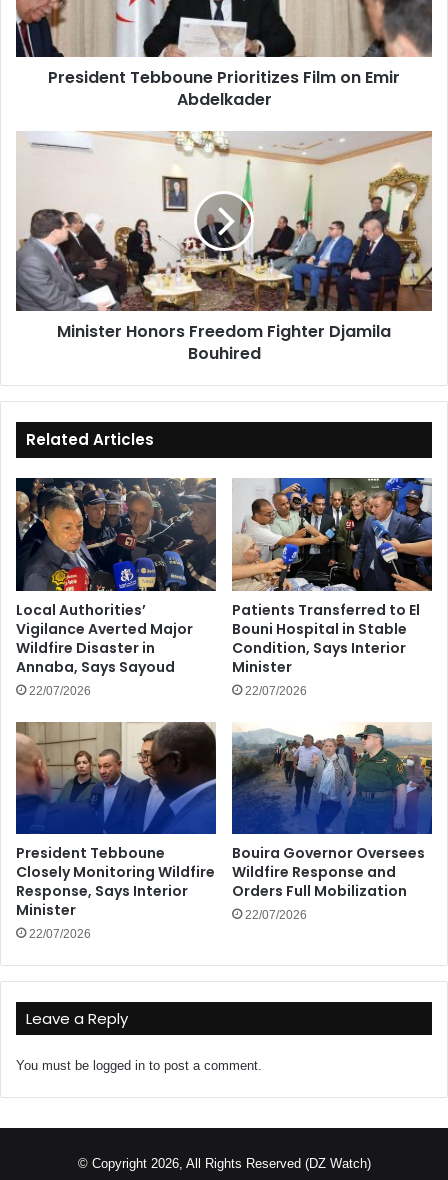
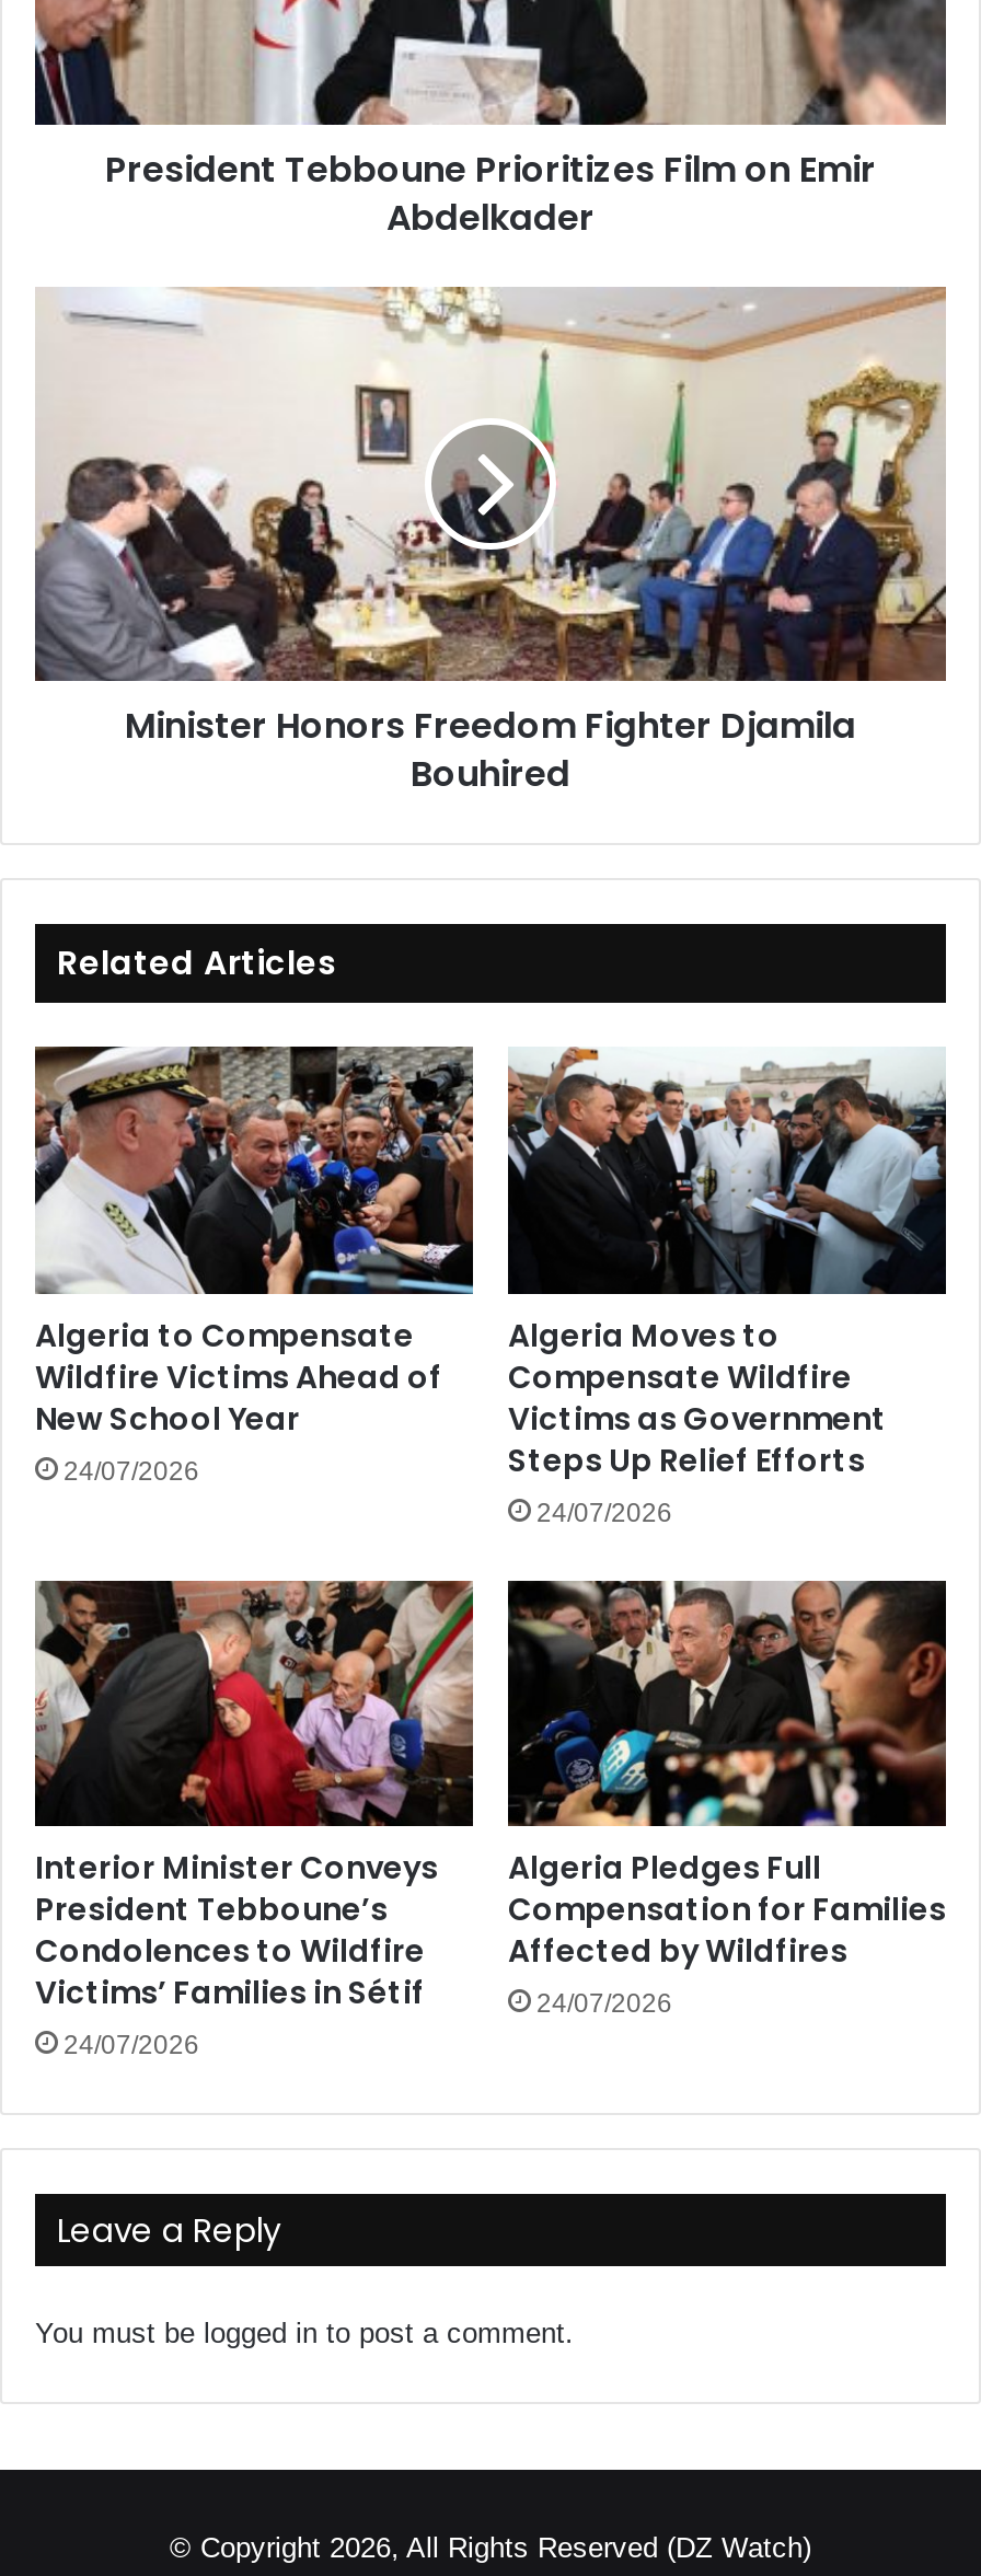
- [image]
- Local Authorities’
- Vigilance Averted Major
- Wildfire Disaster in
- Annaba, Says Sayoud
- 22/07/2026
+ [image]
+ Algeria to Compensate
+ Wildfire Victims Ahead of
+ New School Year
+ 24/07/2026

- [image]
- Patients Transferred to El
- Bouni Hospital in Stable
- Condition, Says Interior
- Minister
- 22/07/2026
+ [image]
+ Algeria Moves to
+ Compensate Wildfire
+ Victims as Government
+ Steps Up Relief Efforts
+ 24/07/2026

- [image]
- President Tebboune
- Closely Monitoring Wildfire
- Response, Says Interior
- Minister
- 22/07/2026
+ [image]
+ Interior Minister Conveys
+ President Tebboune’s
+ Condolences to Wildfire
+ Victims’ Families in Sétif
+ 24/07/2026

- [image]
- Bouira Governor Oversees
- Wildfire Response and
- Orders Full Mobilization
- 22/07/2026
+ [image]
+ Algeria Pledges Full
+ Compensation for Families
+ Affected by Wildfires
+ 24/07/2026
